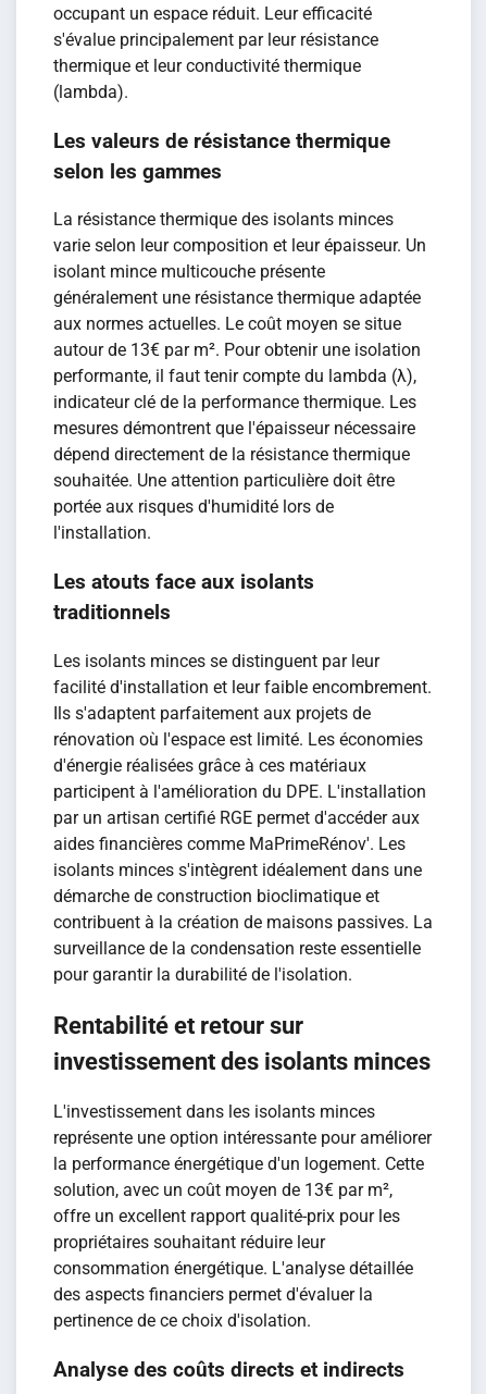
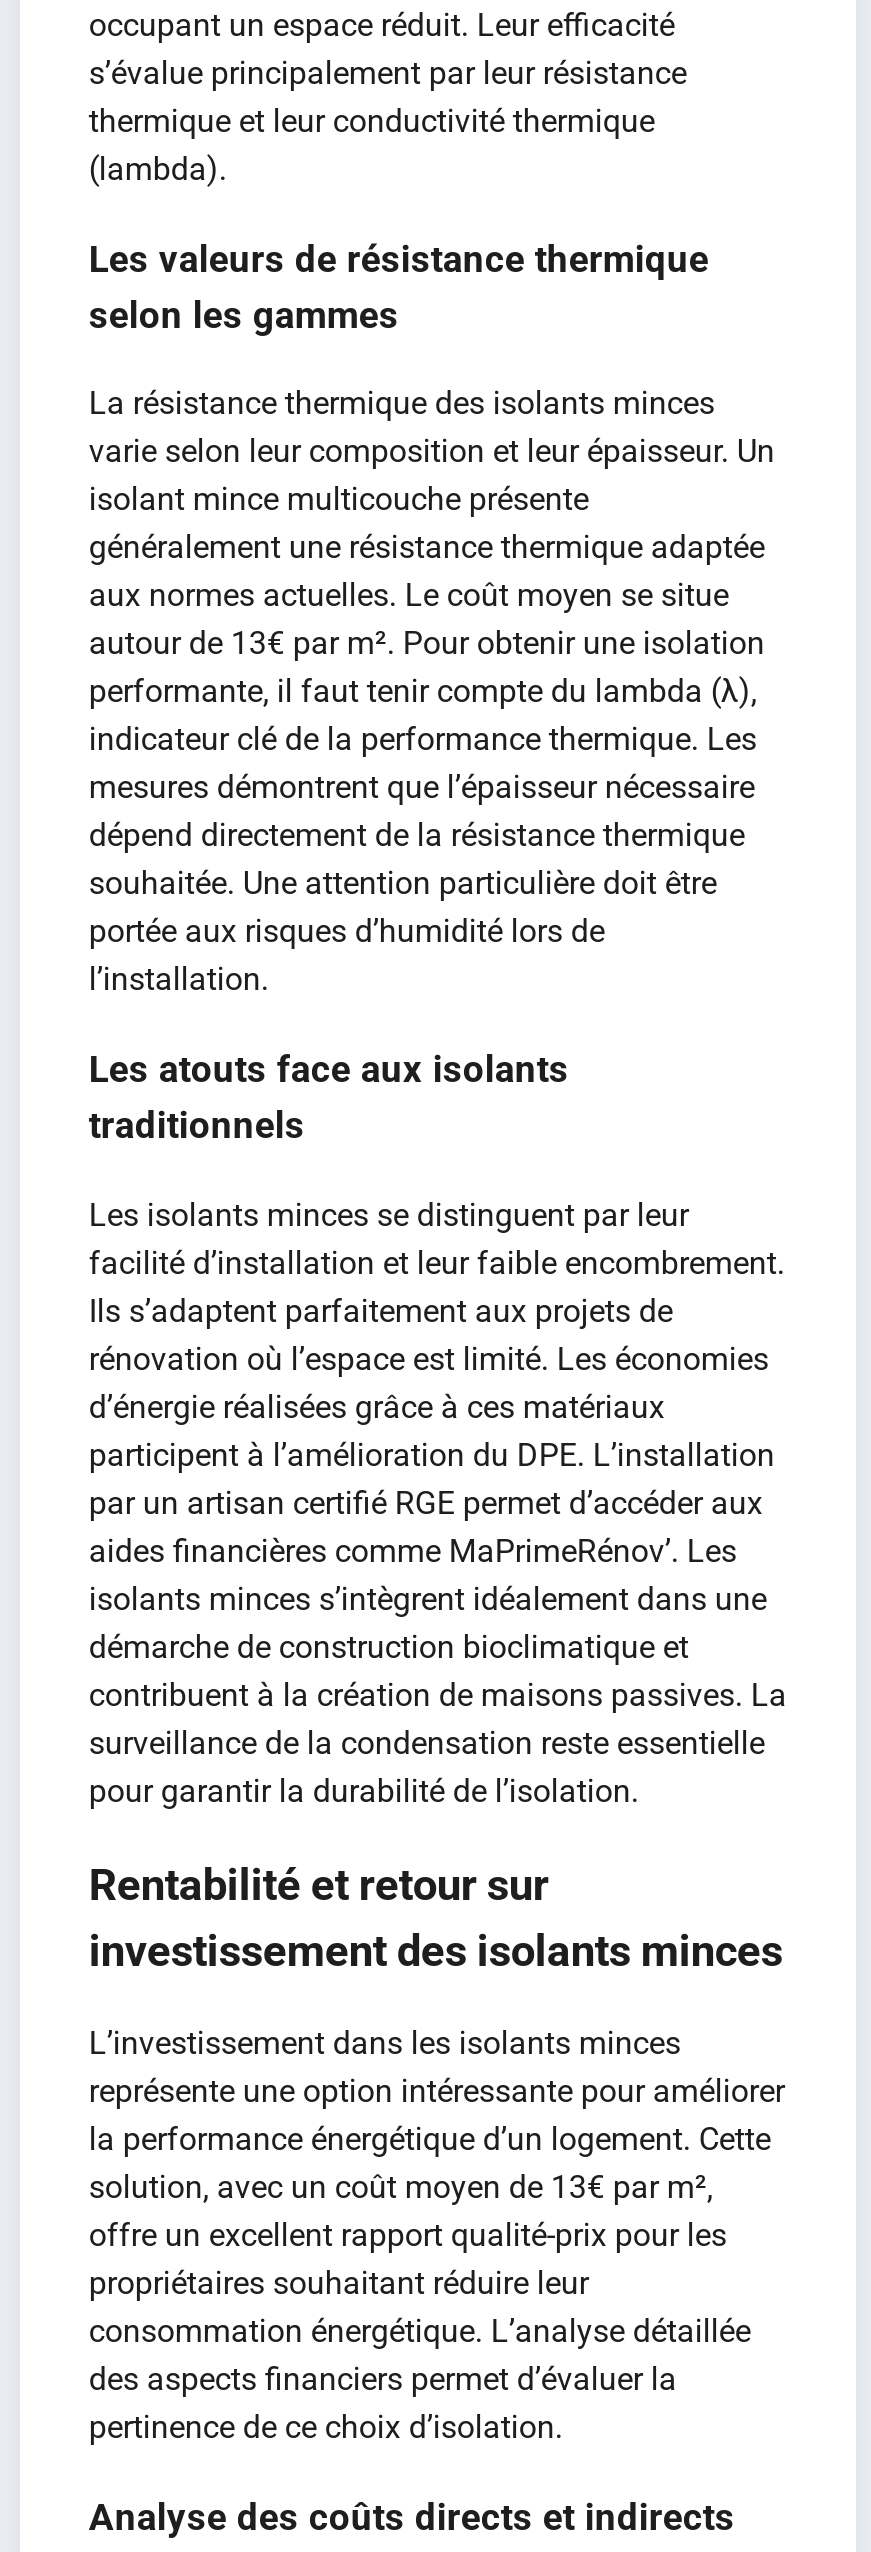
- s'évalue principalement par leur résistance
+ s’évalue principalement par leur résistance

- mesures démontrent que l'épaisseur nécessaire
+ mesures démontrent que l’épaisseur nécessaire

- portée aux risques d'humidité lors de
- l'installation.
+ portée aux risques d’humidité lors de
+ l’installation.

- facilité d'installation et leur faible encombrement.
+ facilité d’installation et leur faible encombrement.

- Ils s'adaptent parfaitement aux projets de
+ Ils s’adaptent parfaitement aux projets de

- rénovation où l'espace est limité. Les économies
+ rénovation où l’espace est limité. Les économies

- d'énergie réalisées grâce à ces matériaux
+ d’énergie réalisées grâce à ces matériaux

- participent à l'amélioration du DPE. L'installation
+ participent à l’amélioration du DPE. L’installation

- par un artisan certifié RGE permet d'accéder aux
+ par un artisan certifié RGE permet d’accéder aux

- aides financières comme MaPrimeRénov'. Les
+ aides financières comme MaPrimeRénov’. Les

- isolants minces s'intègrent idéalement dans une
+ isolants minces s’intègrent idéalement dans une

- pour garantir la durabilité de l'isolation.
+ pour garantir la durabilité de l’isolation.

- L'investissement dans les isolants minces
+ L’investissement dans les isolants minces

- la performance énergétique d'un logement. Cette
+ la performance énergétique d’un logement. Cette

- consommation énergétique. L'analyse détaillée
+ consommation énergétique. L’analyse détaillée

- des aspects financiers permet d'évaluer la
+ des aspects financiers permet d’évaluer la

- pertinence de ce choix d'isolation.
+ pertinence de ce choix d’isolation.
